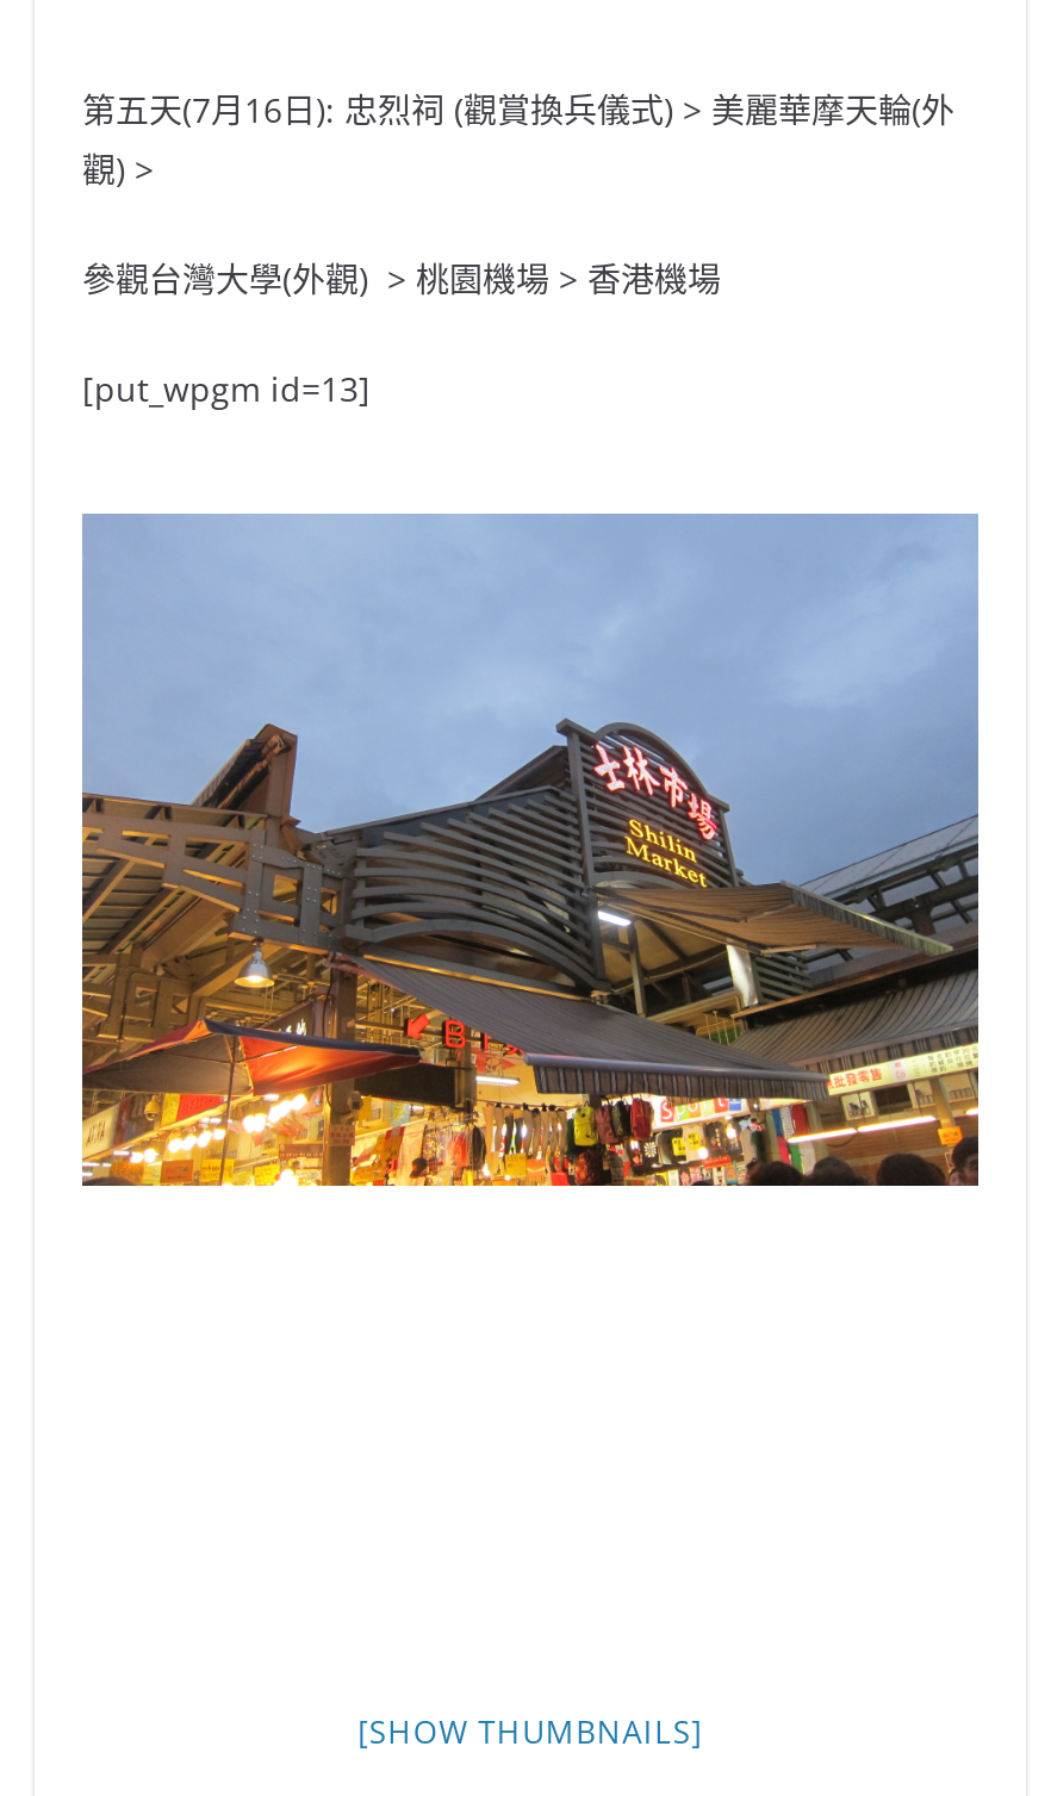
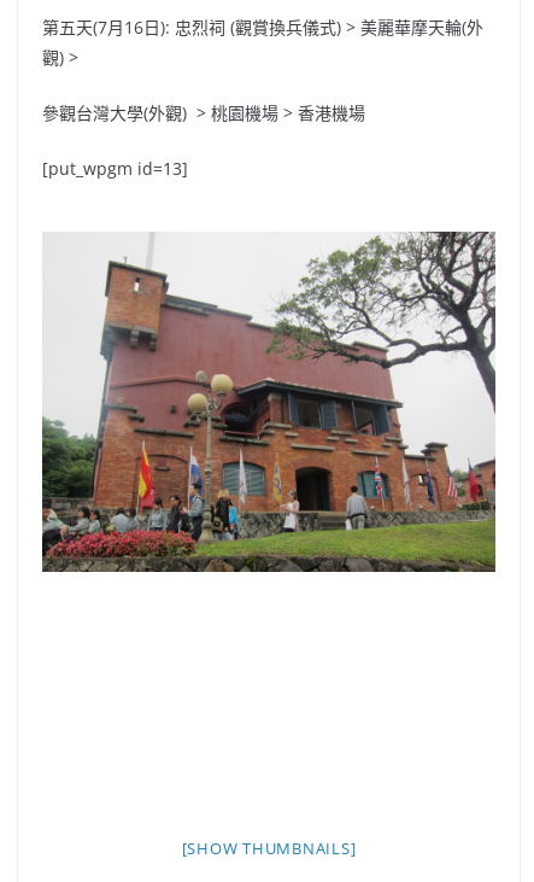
- [image]
+ [image]
